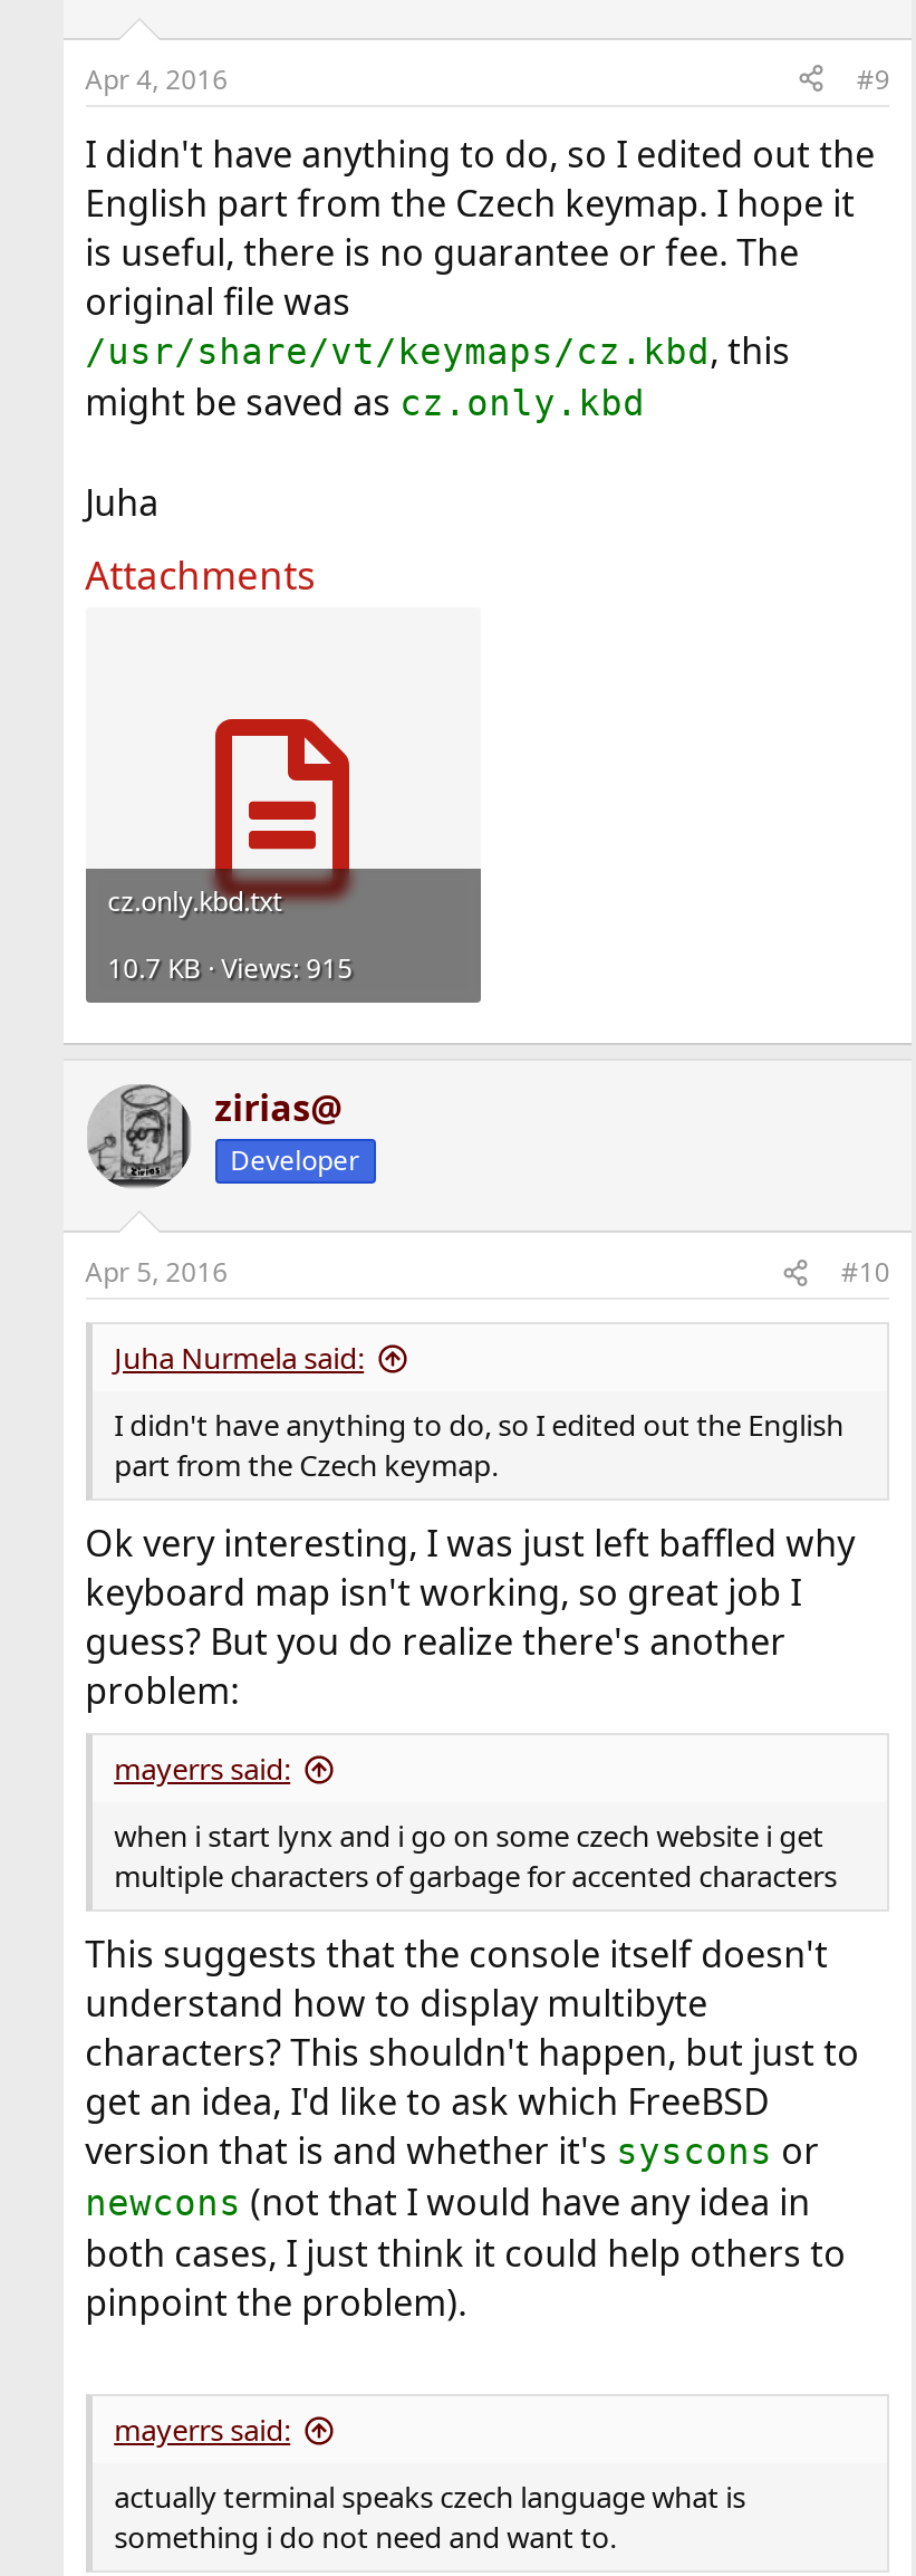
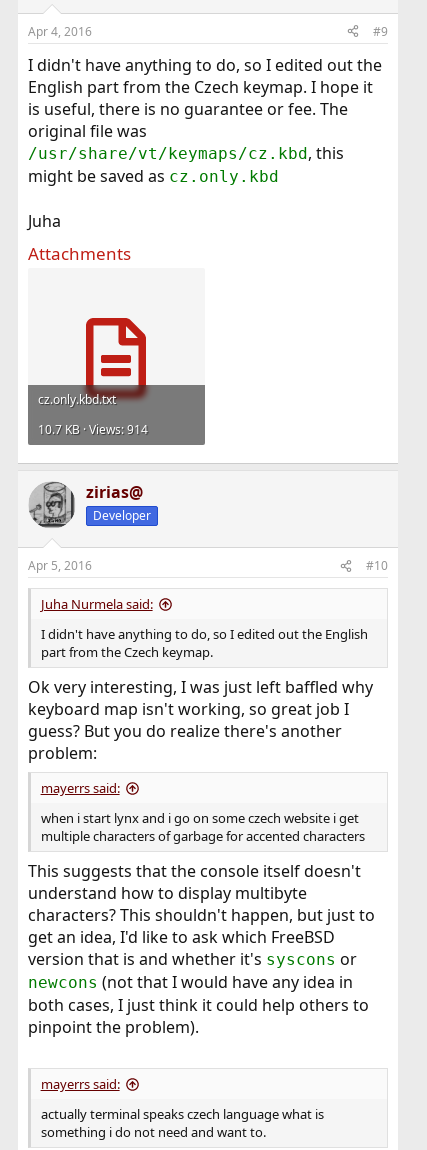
- 10.7 KB · Views: 915
+ 10.7 KB · Views: 914
